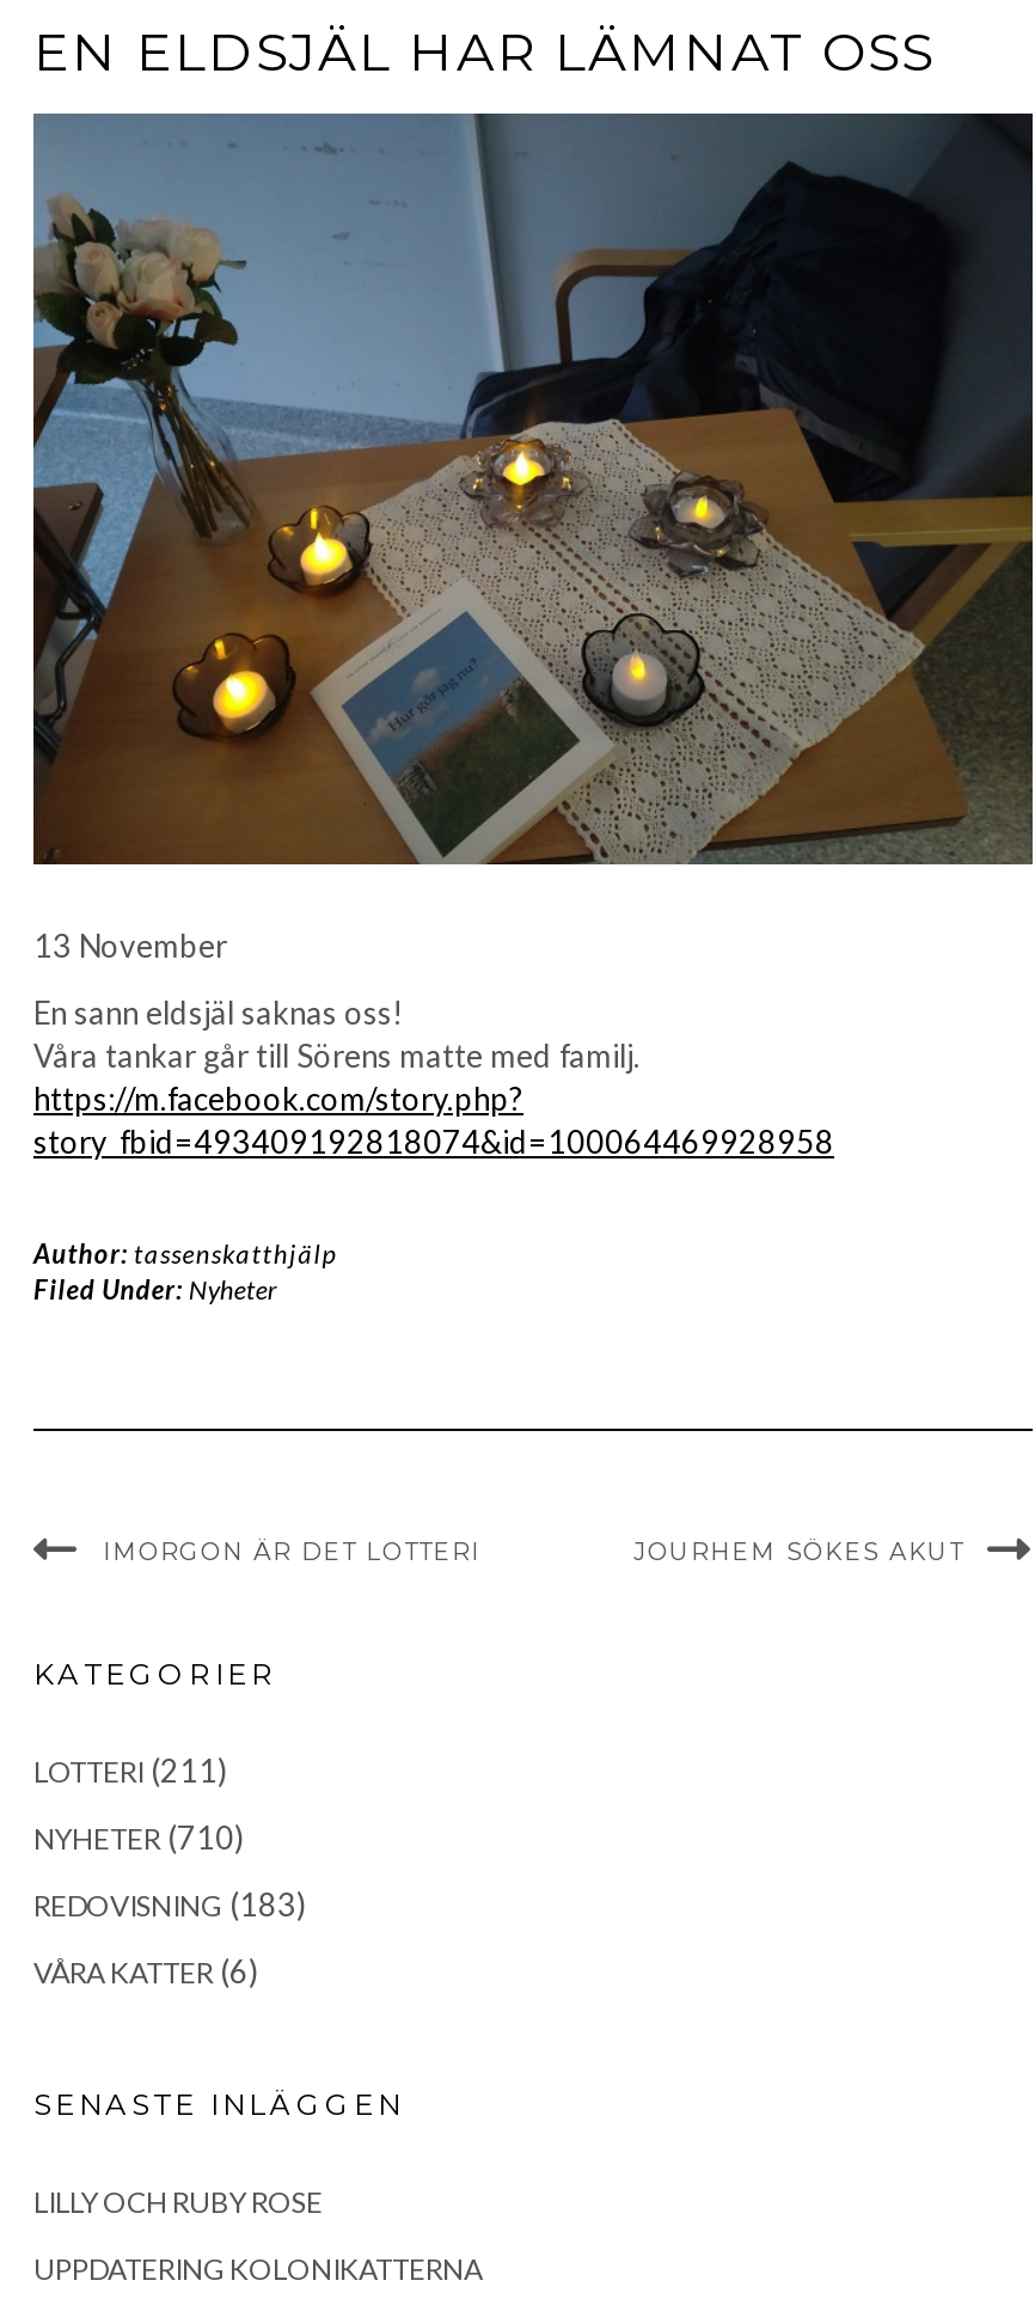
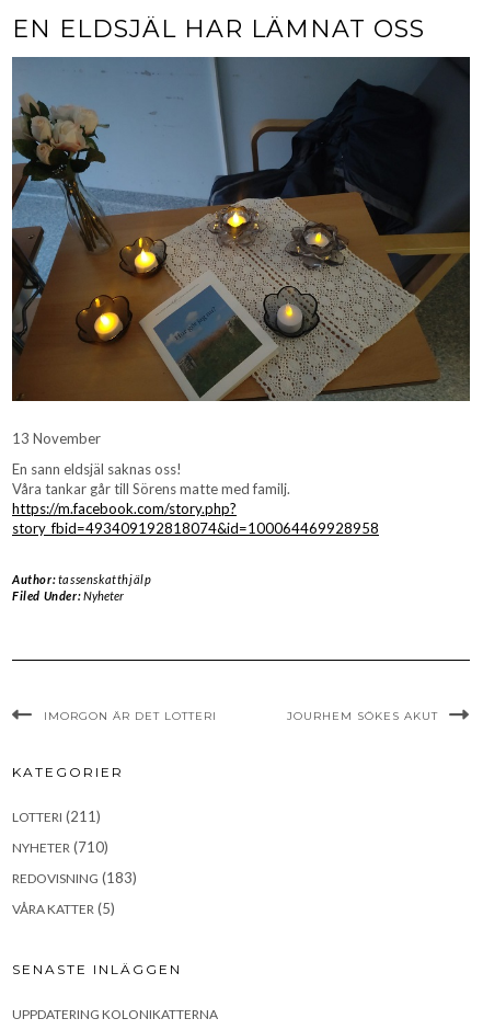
- VÅRA KATTER (6)
+ VÅRA KATTER (5)

- LILLY OCH RUBY ROSE
